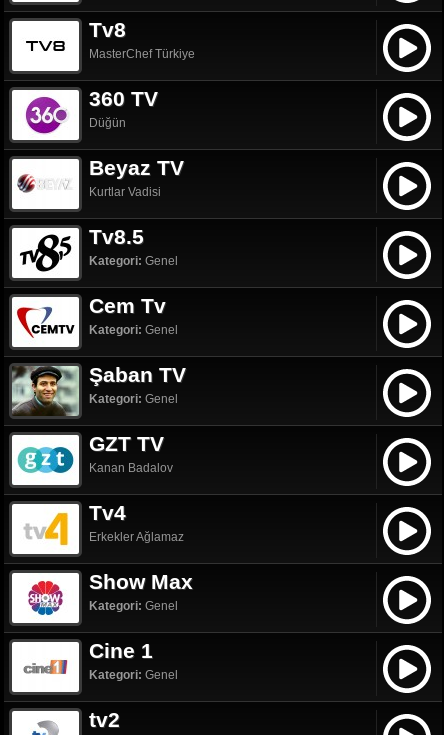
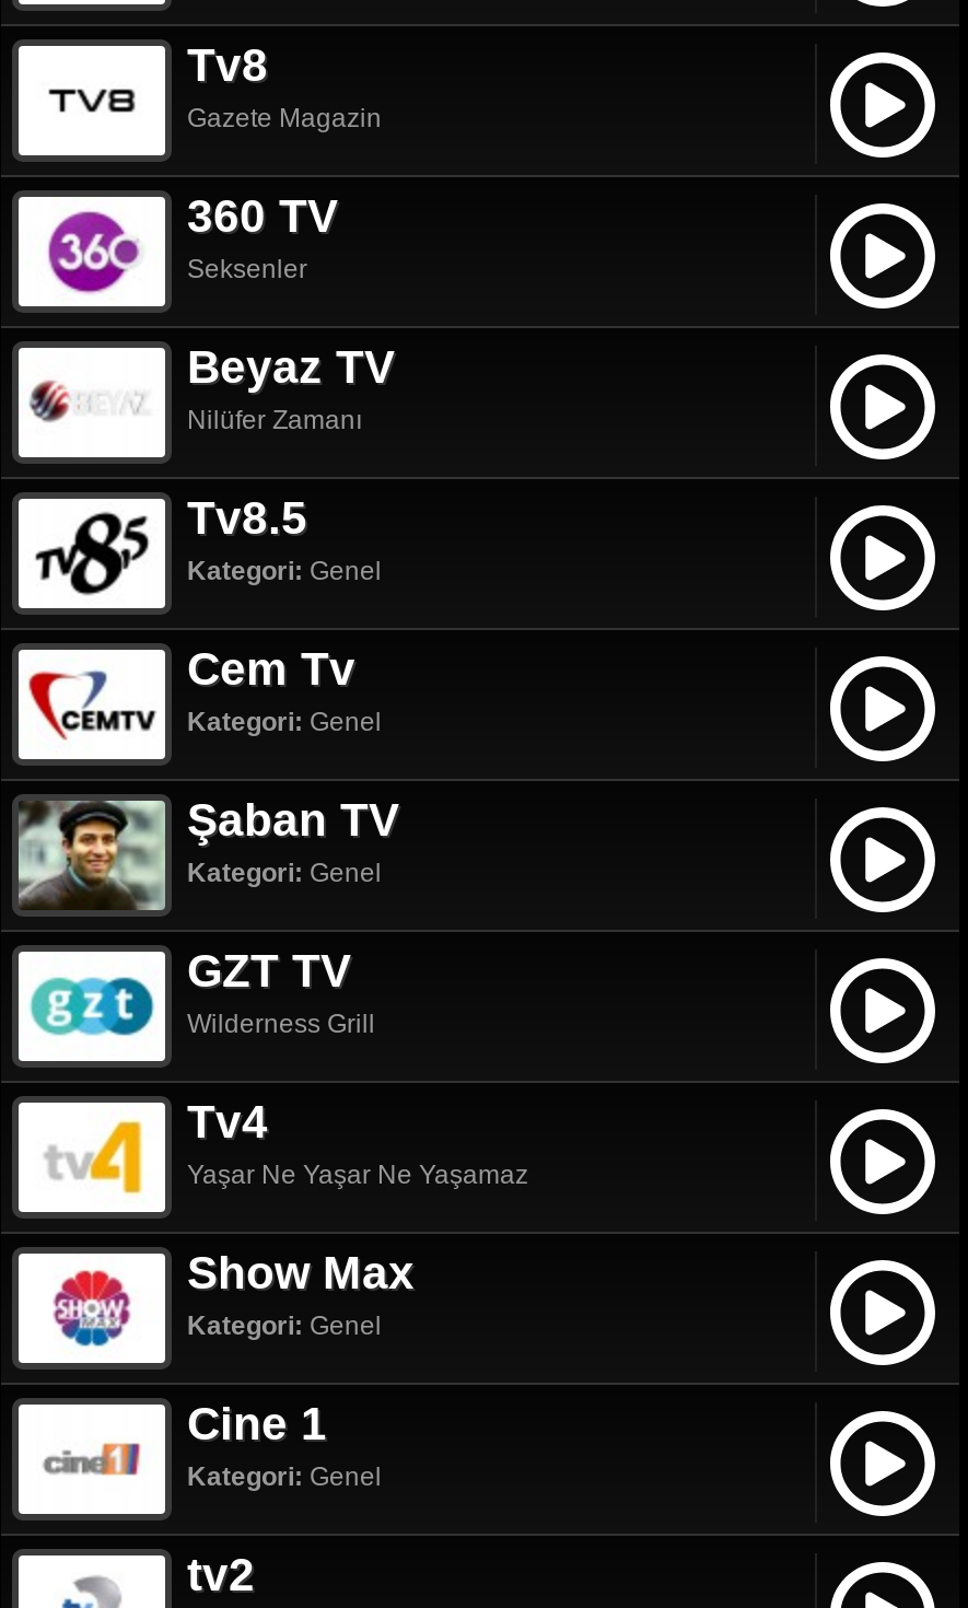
- MasterChef Türkiye
+ Gazete Magazin

- Düğün
+ Seksenler

- Kurtlar Vadisi
+ Nilüfer Zamanı

- Kanan Badalov
+ Wilderness Grill

- Erkekler Ağlamaz
+ Yaşar Ne Yaşar Ne Yaşamaz
